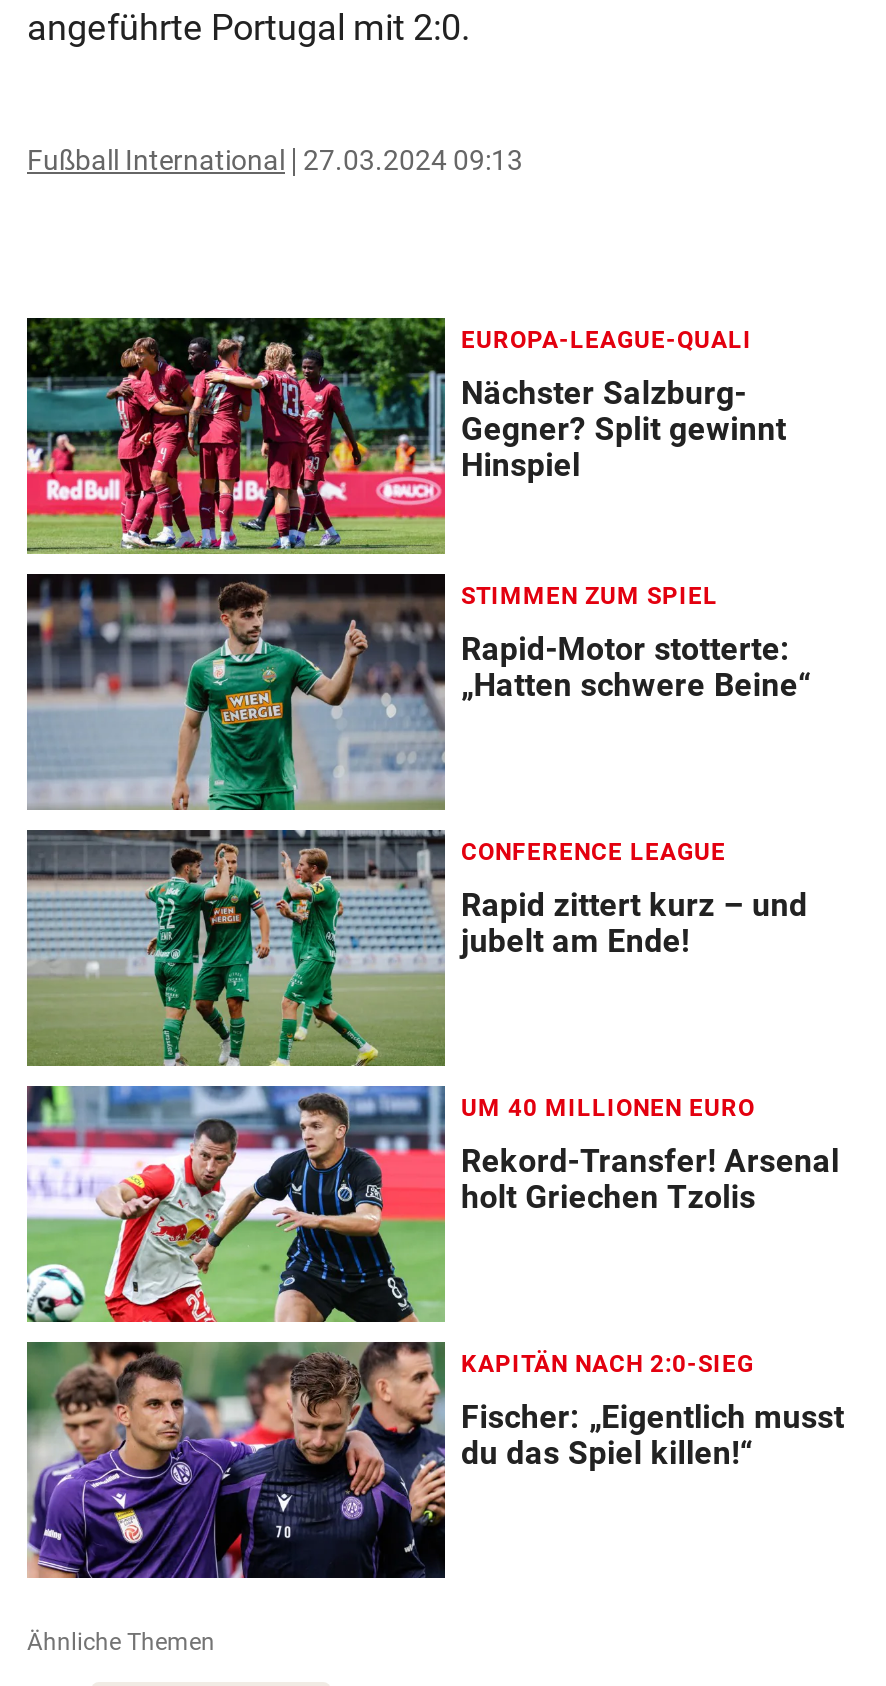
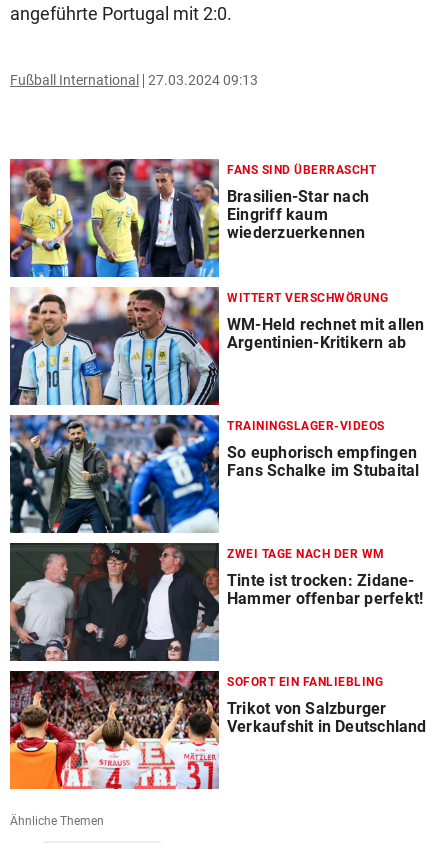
- [image]
- EUROPA-LEAGUE-QUALI
+ [image]
+ FANS SIND ÜBERRASCHT

- Nächster Salzburg-
- Gegner? Split gewinnt
- Hinspiel
+ Brasilien-Star nach
+ Eingriff kaum
+ wiederzuerkennen

- [image]
- STIMMEN ZUM SPIEL
+ [image]
+ WITTERT VERSCHWÖRUNG

- Rapid-Motor stotterte:
- „Hatten schwere Beine“
+ WM-Held rechnet mit allen
+ Argentinien-Kritikern ab

- [image]
- CONFERENCE LEAGUE
+ [image]
+ TRAININGSLAGER-VIDEOS

- Rapid zittert kurz – und
- jubelt am Ende!
+ So euphorisch empfingen
+ Fans Schalke im Stubaital

- [image]
- UM 40 MILLIONEN EURO
+ [image]
+ ZWEI TAGE NACH DER WM

- Rekord-Transfer! Arsenal
- holt Griechen Tzolis
+ Tinte ist trocken: Zidane-
+ Hammer offenbar perfekt!

- [image]
- KAPITÄN NACH 2:0-SIEG
+ [image]
+ SOFORT EIN FANLIEBLING

- Fischer: „Eigentlich musst
- du das Spiel killen!“
+ Trikot von Salzburger
+ Verkaufshit in Deutschland
